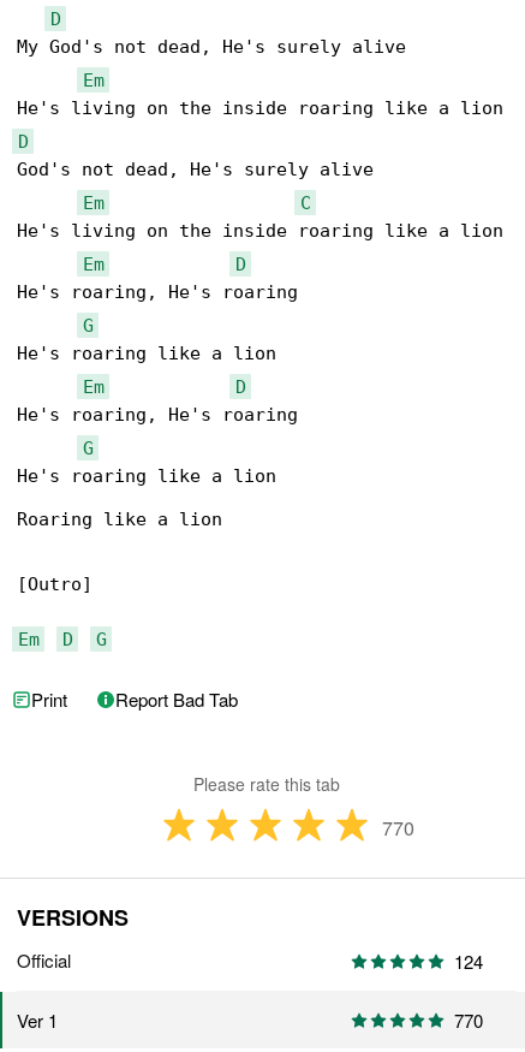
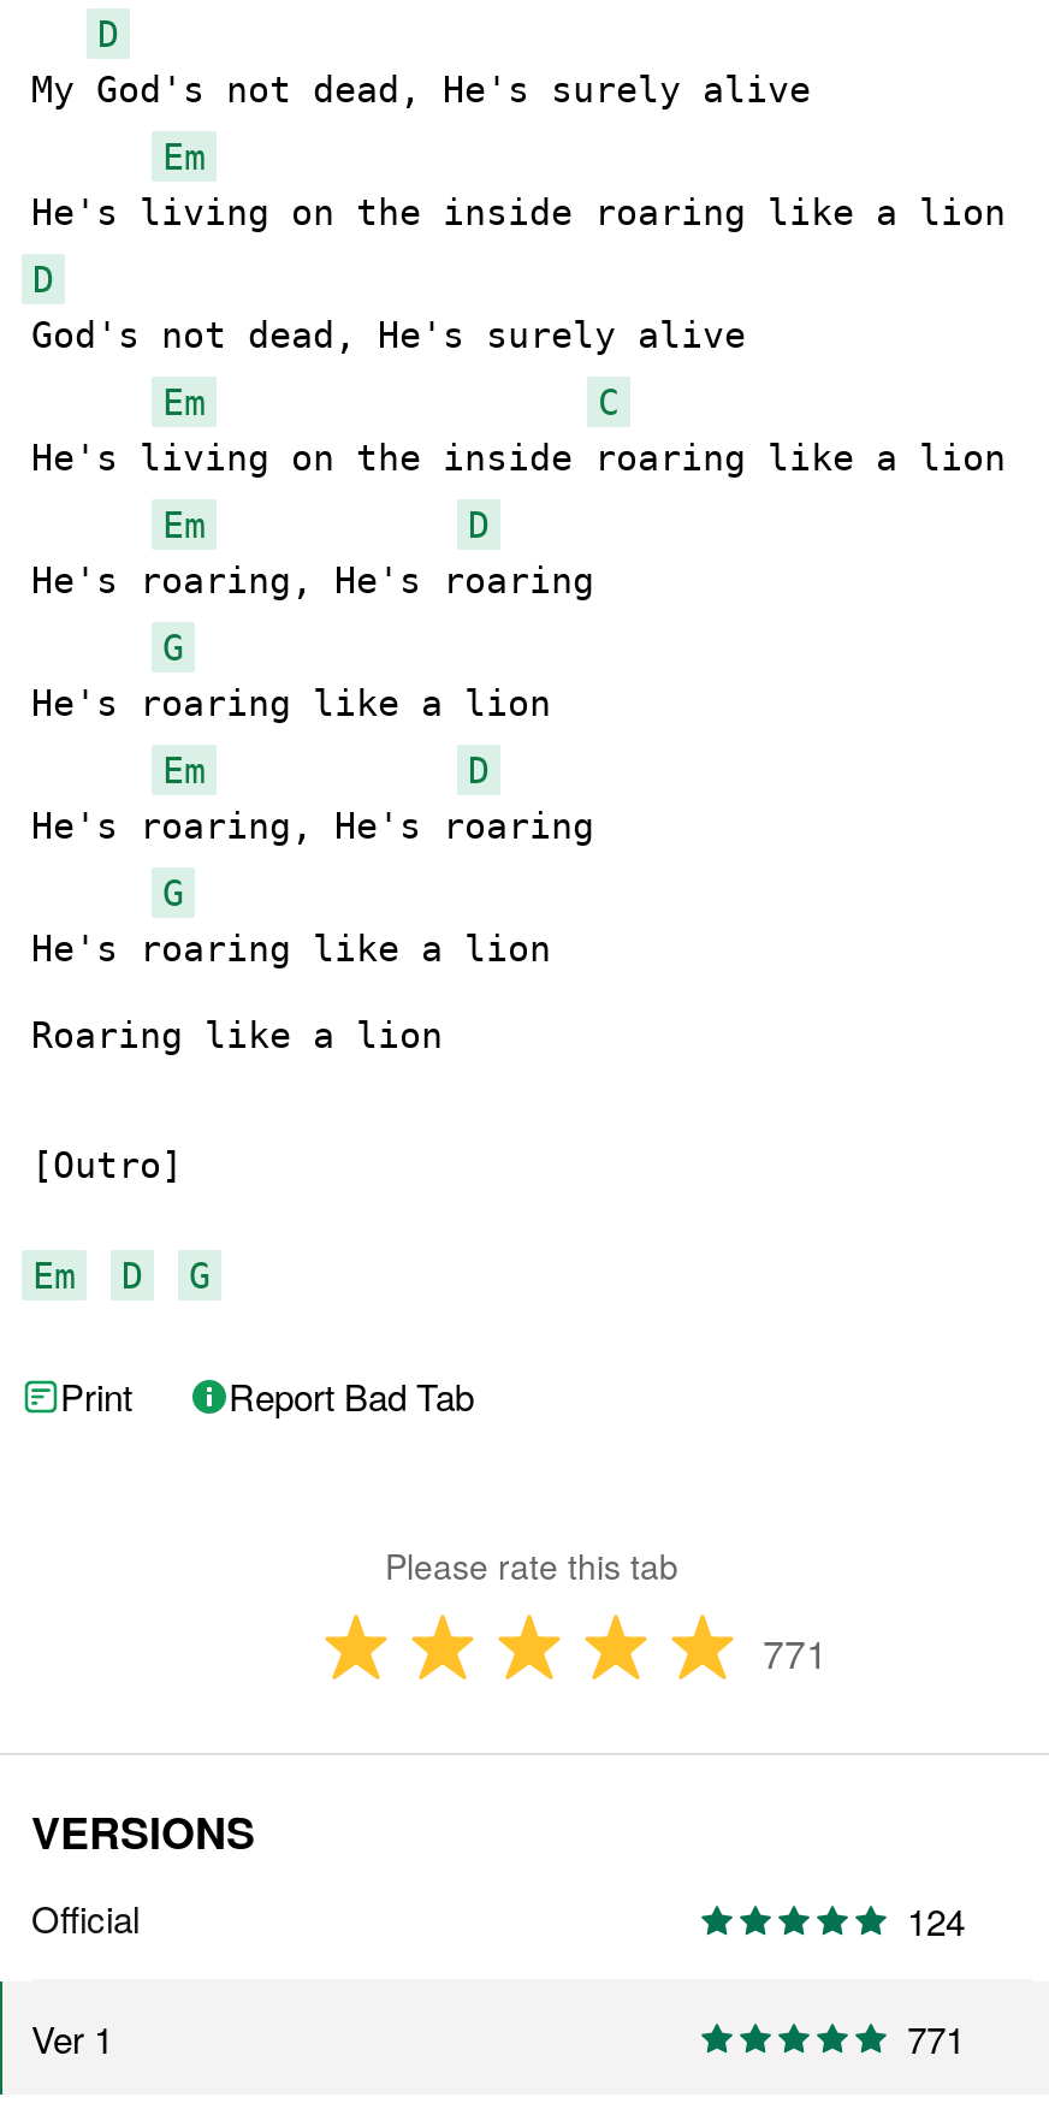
- 770
+ 771

- 770
+ 771
